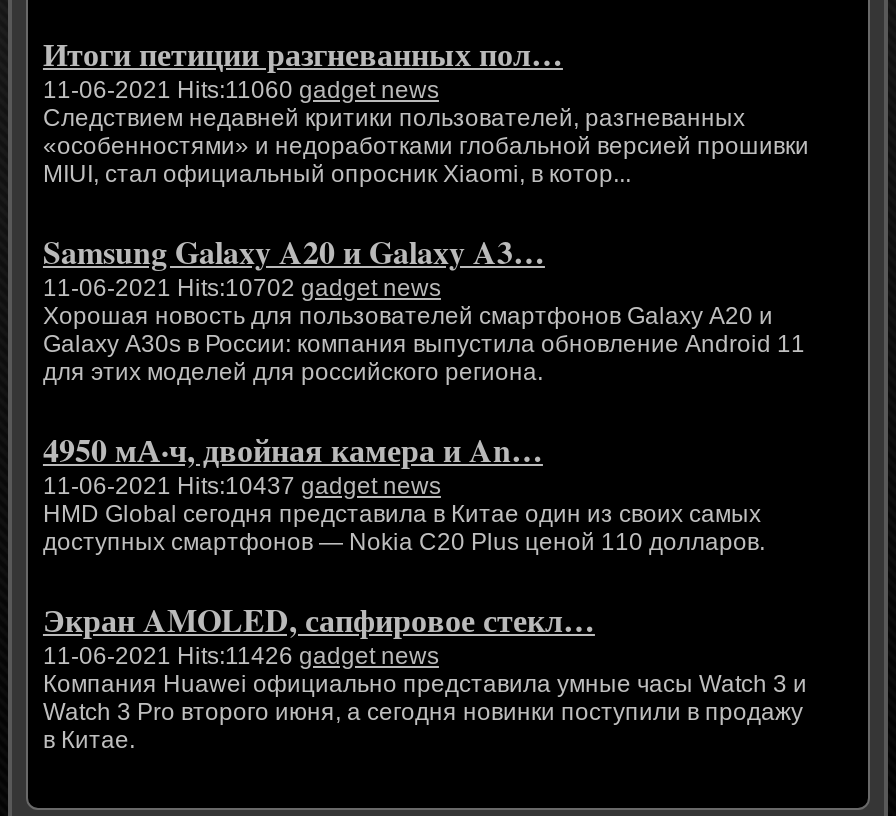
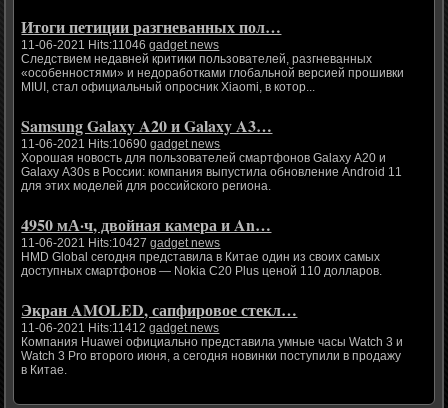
- 11-06-2021 Hits:11060 gadget news
+ 11-06-2021 Hits:11046 gadget news

- 11-06-2021 Hits:10702 gadget news
+ 11-06-2021 Hits:10690 gadget news

- 11-06-2021 Hits:10437 gadget news
+ 11-06-2021 Hits:10427 gadget news

- 11-06-2021 Hits:11426 gadget news
+ 11-06-2021 Hits:11412 gadget news
